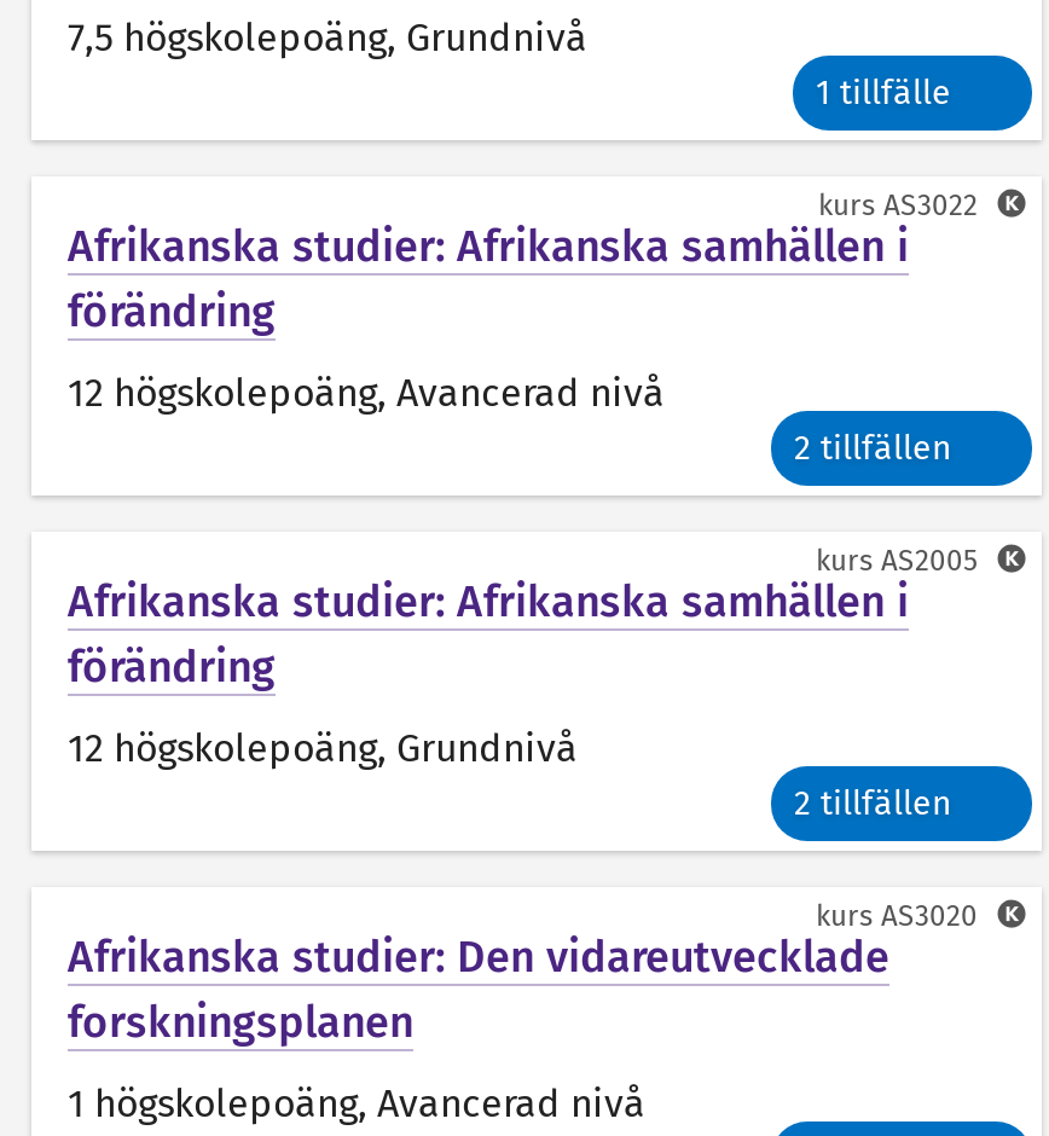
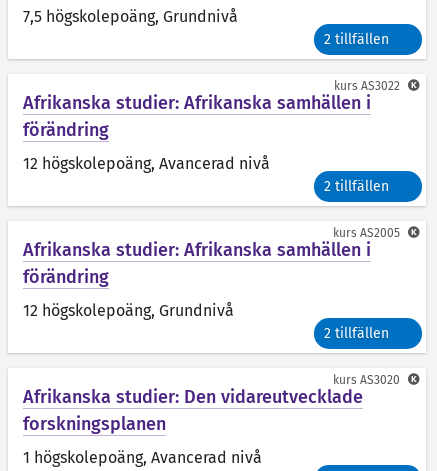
- 1 tillfälle
+ 2 tillfällen
